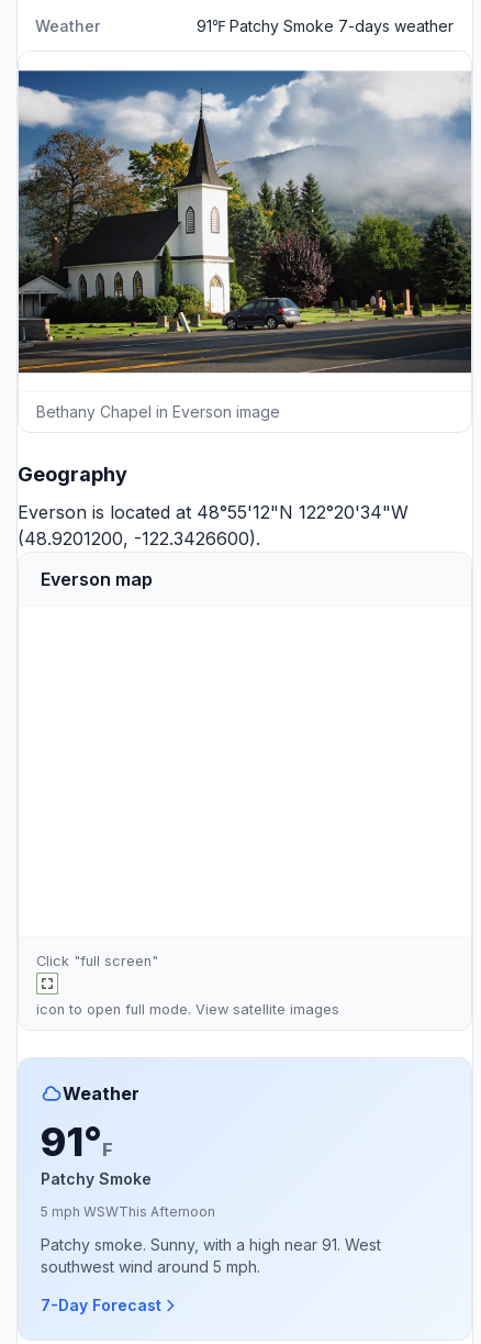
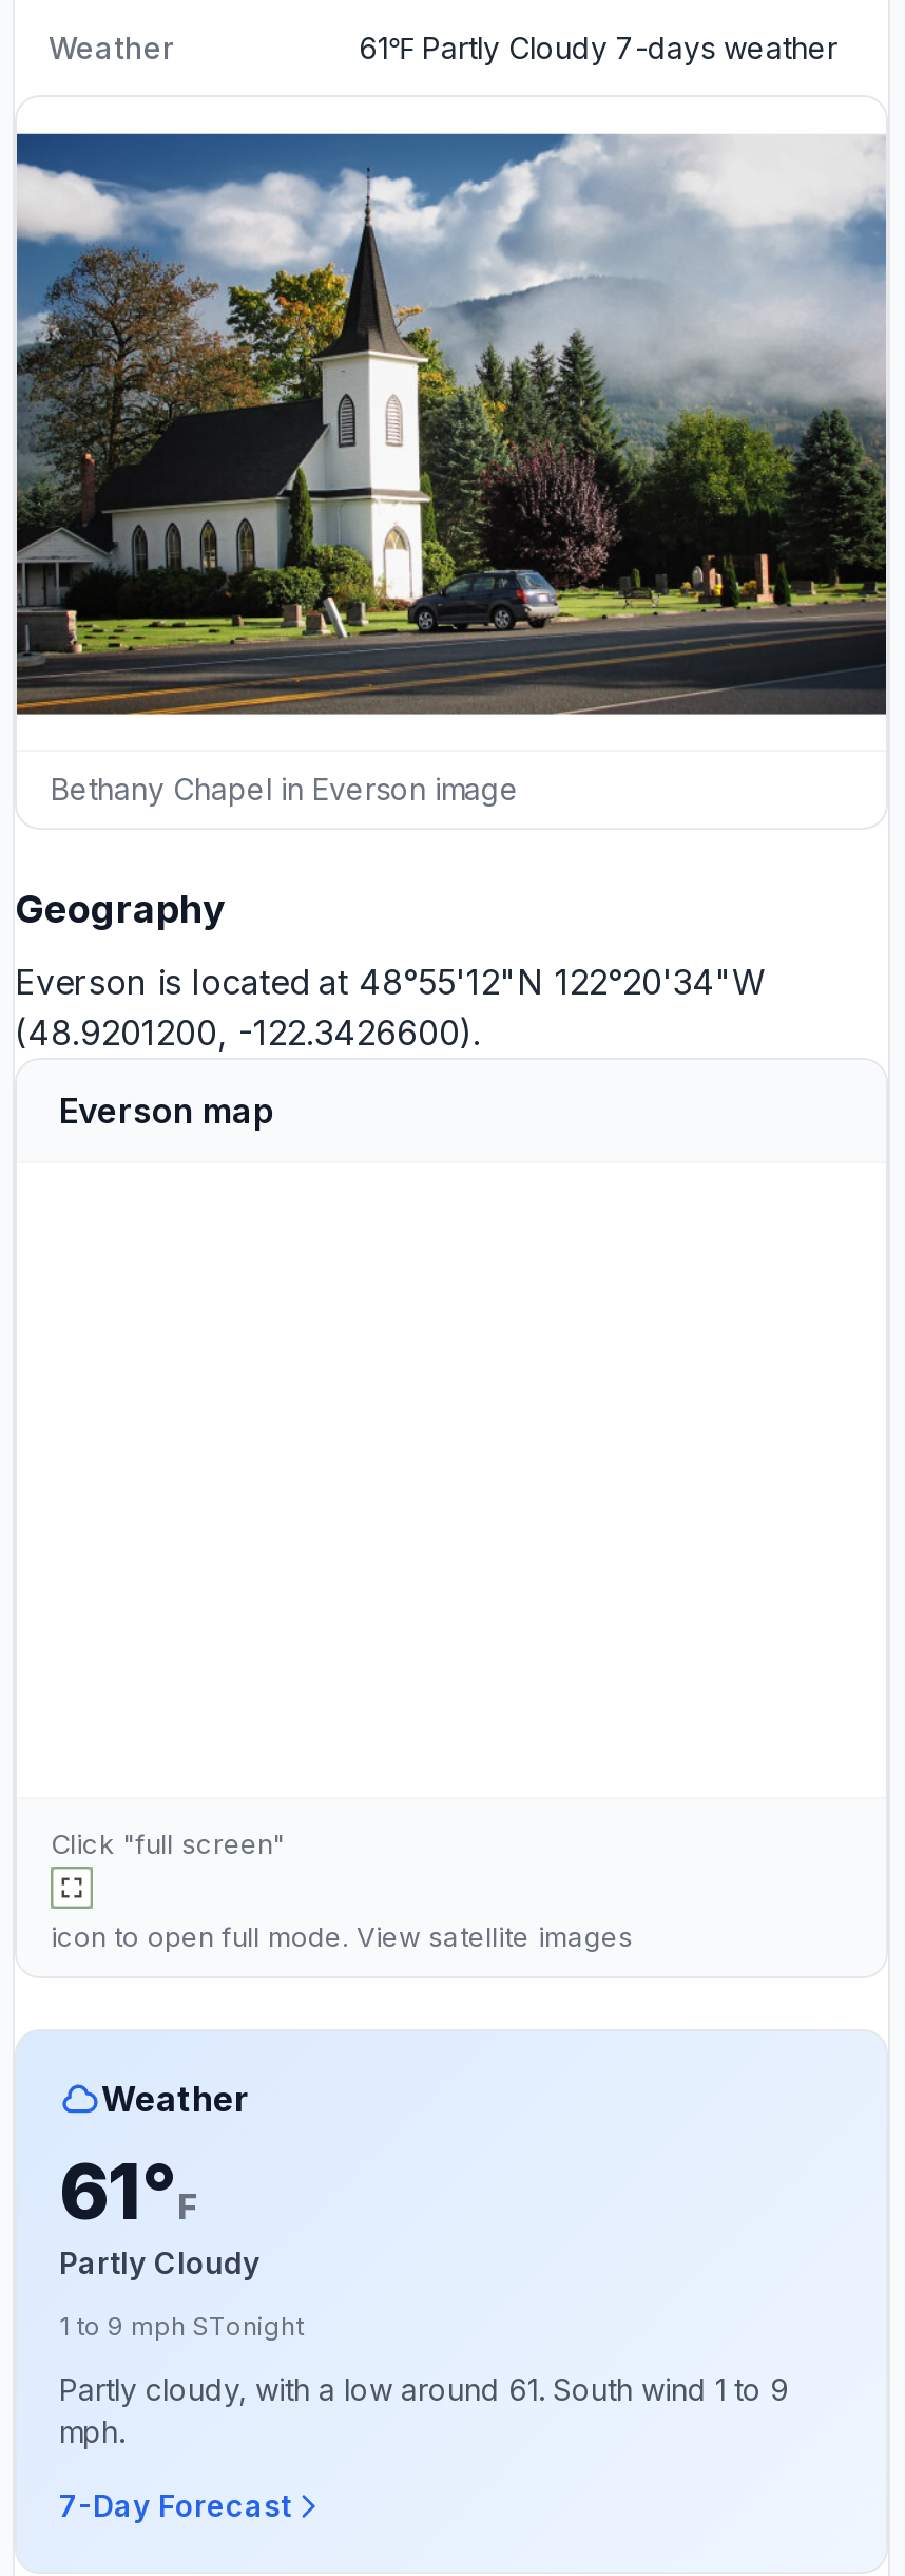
- 91℉ Patchy Smoke 7-days weather
+ 61℉ Partly Cloudy 7-days weather

- 91°F
- Patchy Smoke
+ 61°F
+ Partly Cloudy

- 5 mph WSWThis Afternoon
+ 1 to 9 mph STonight

- Patchy smoke. Sunny, with a high near 91. West
- southwest wind around 5 mph.
+ Partly cloudy, with a low around 61. South wind 1 to 9
+ mph.
